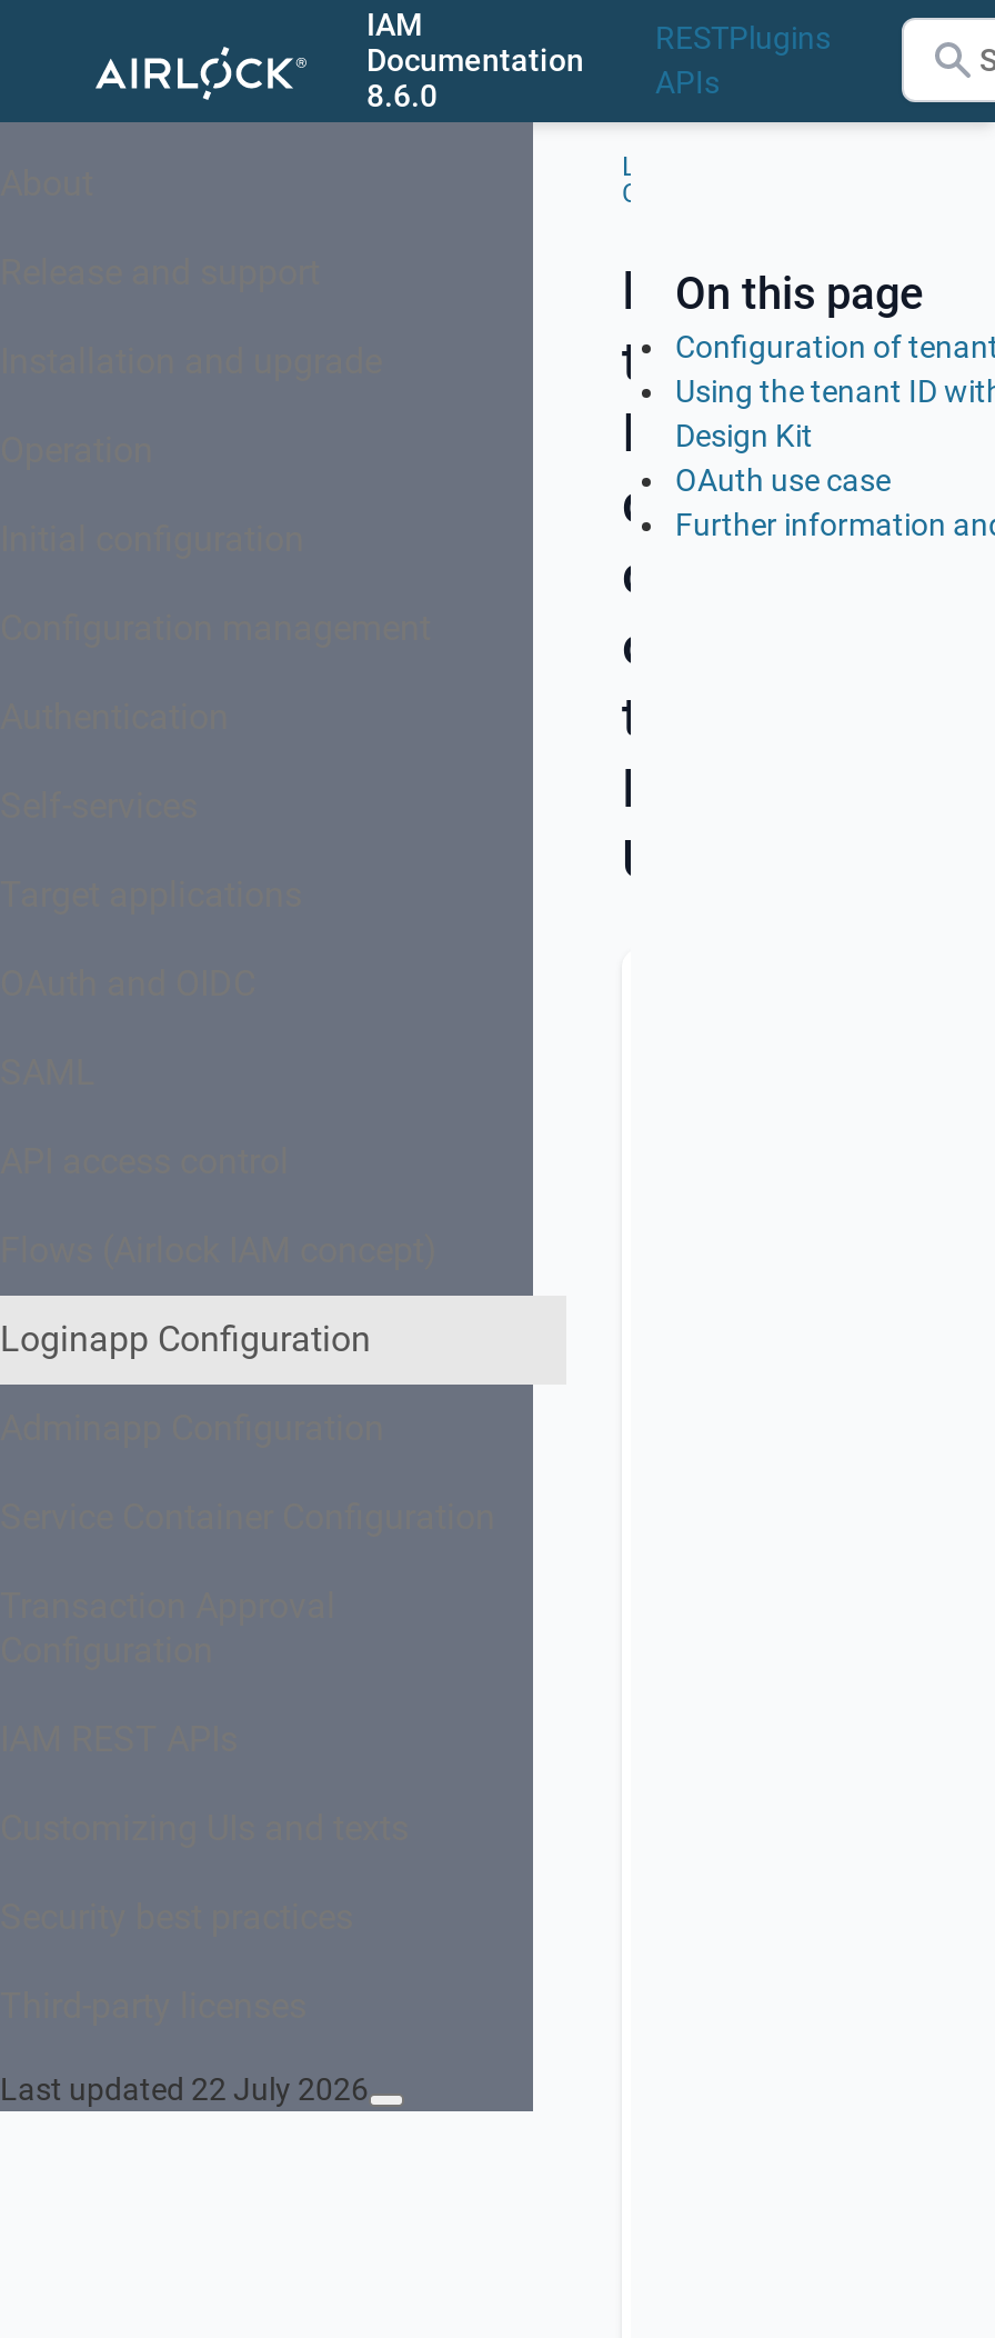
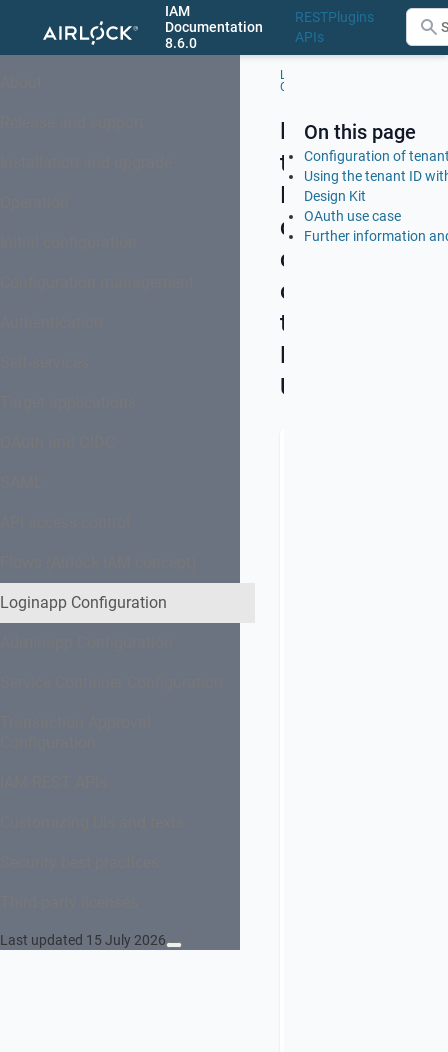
- Last updated 22 July 2026
+ Last updated 15 July 2026
